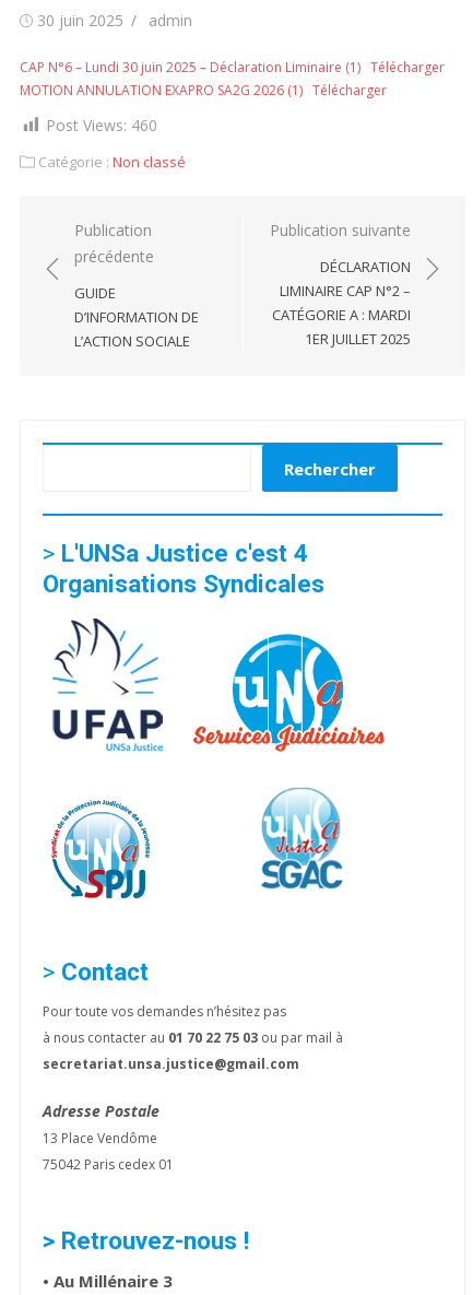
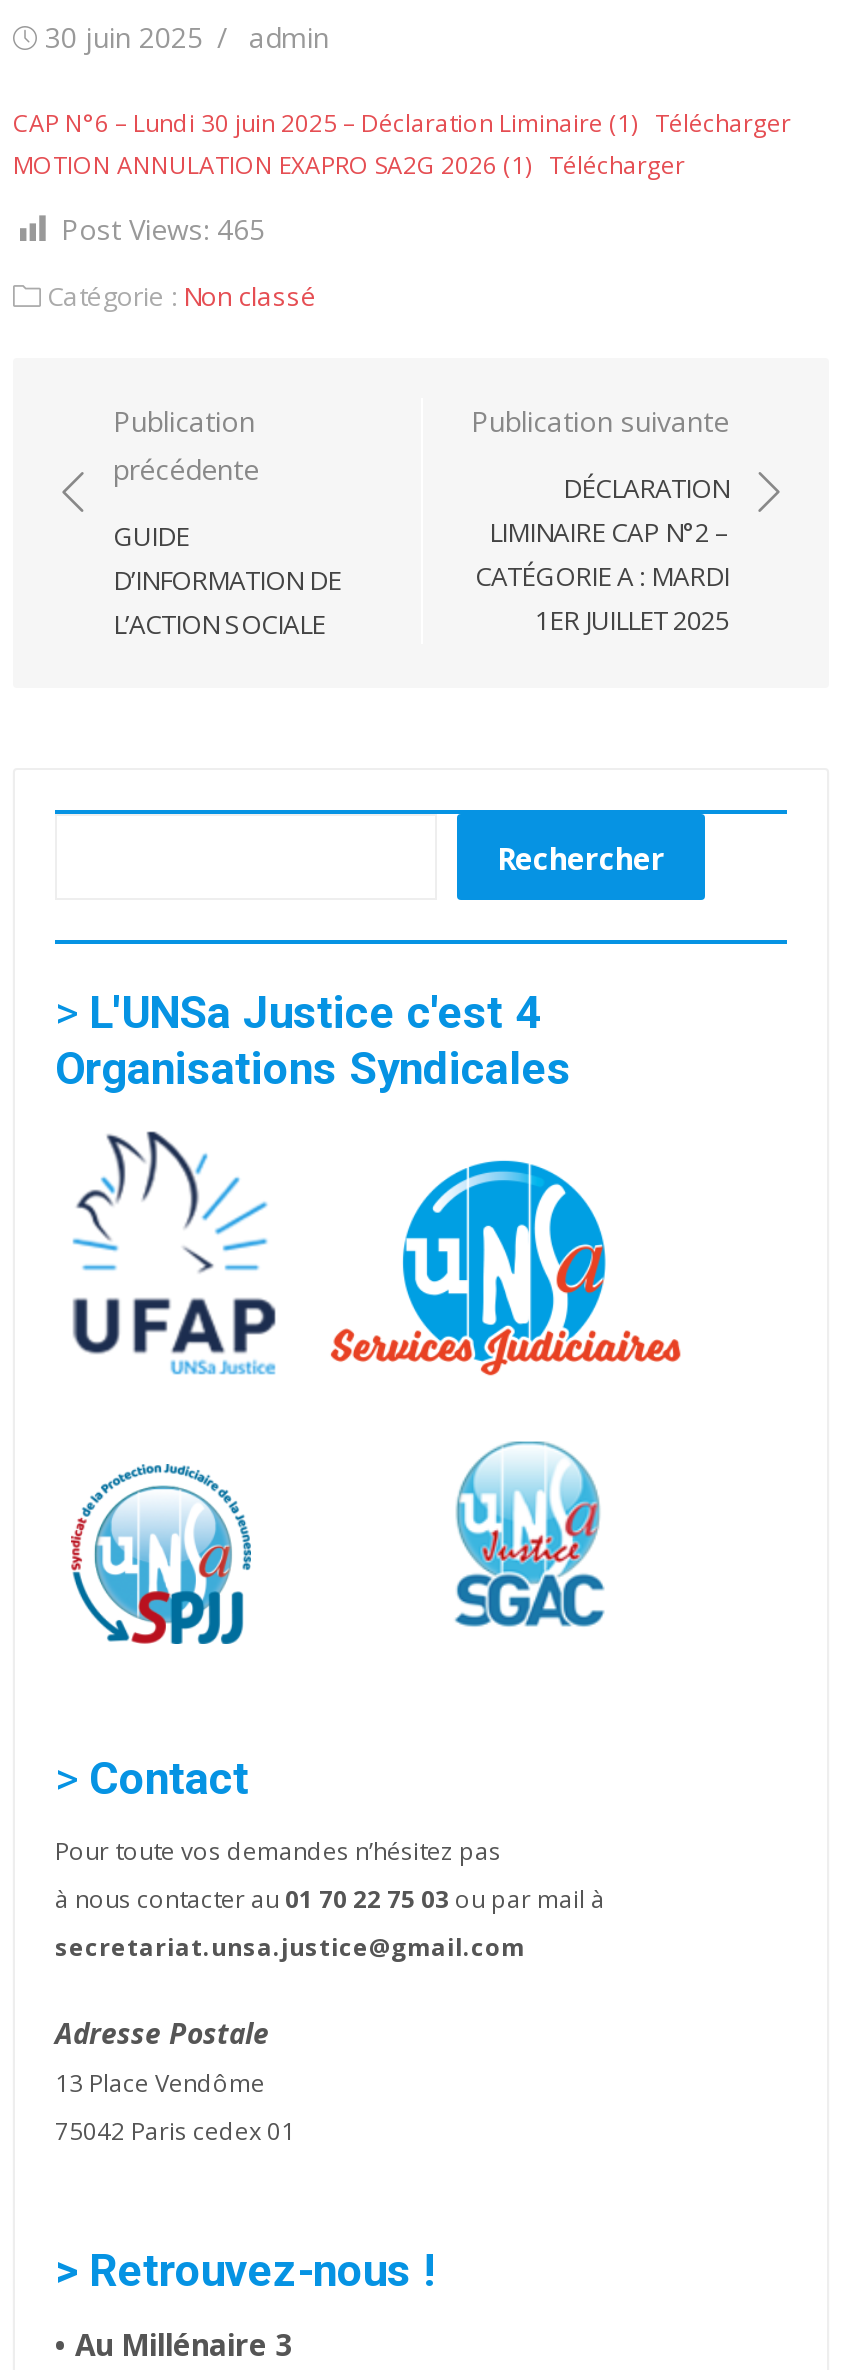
- Post Views: 460
+ Post Views: 465
